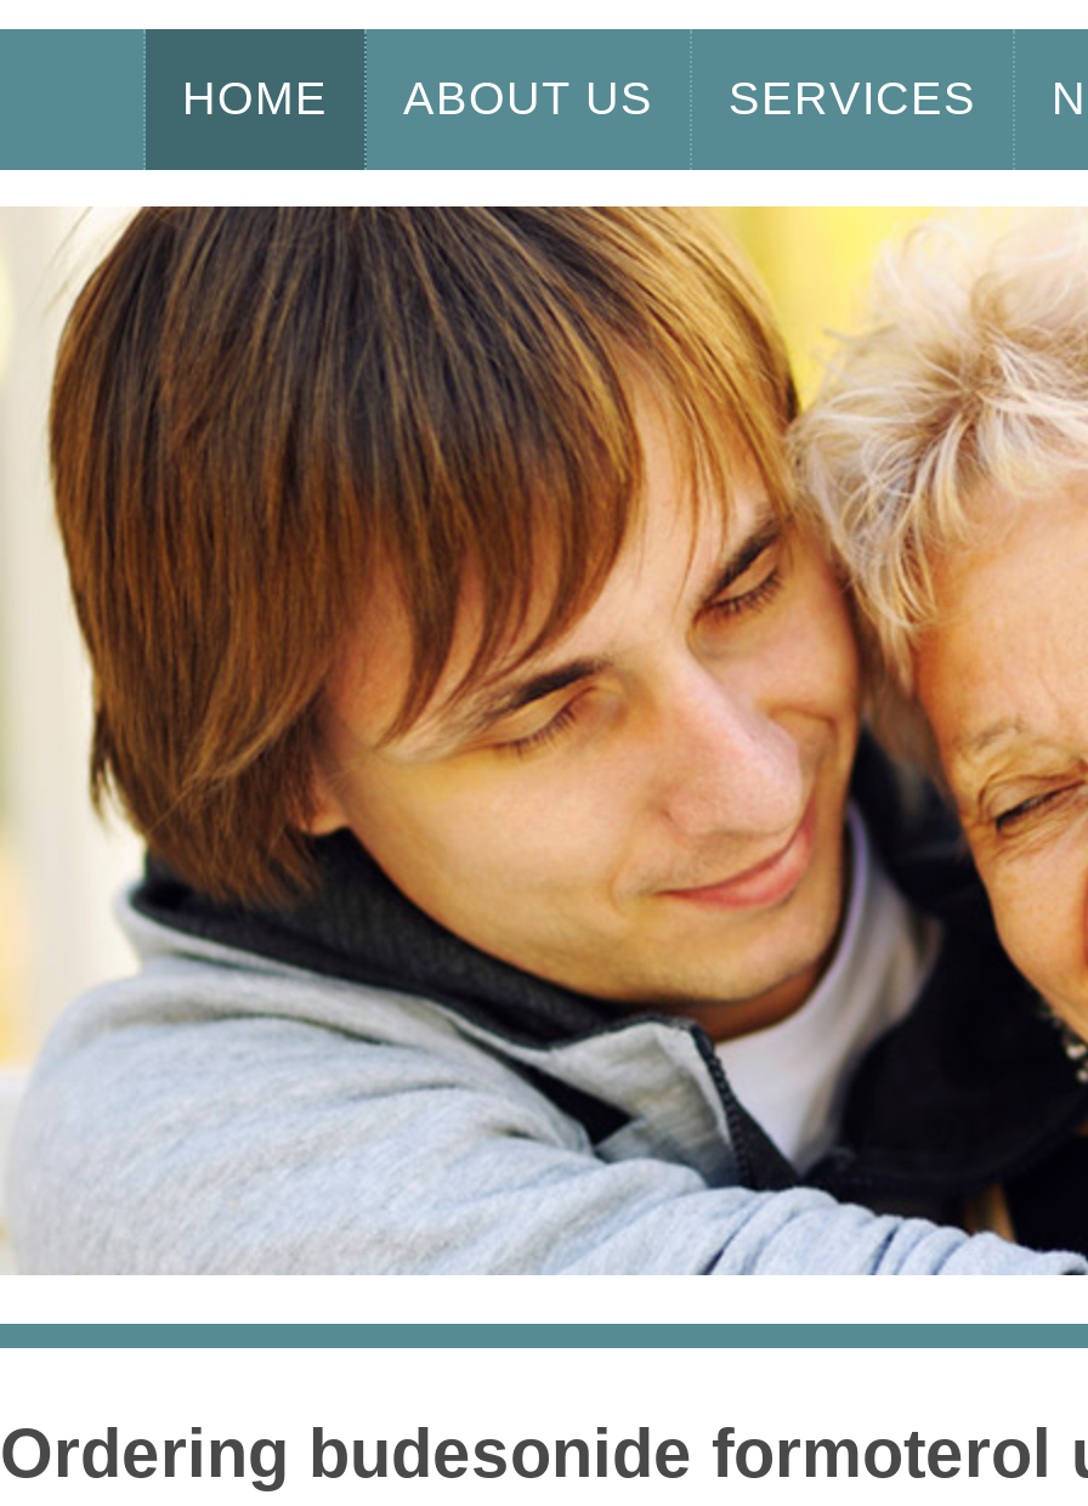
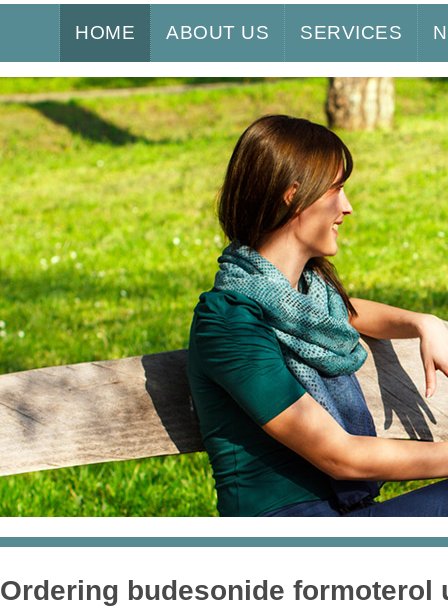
- [image]
+ [image]
